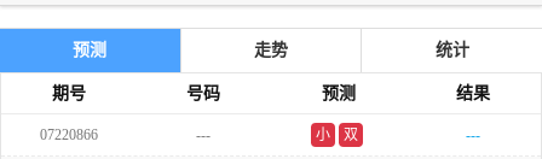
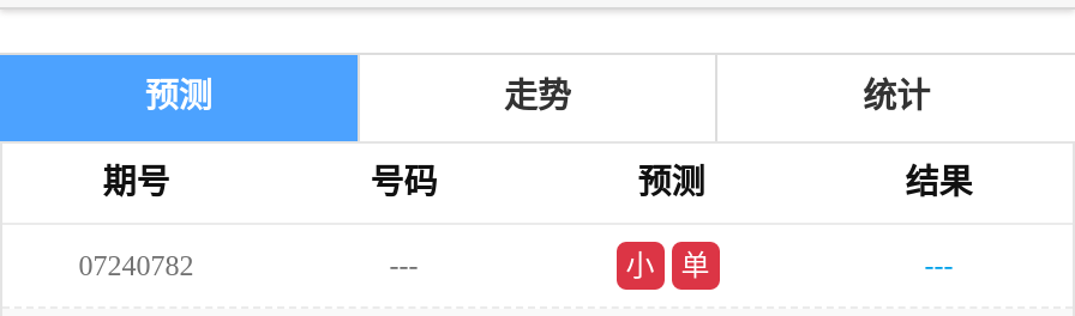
- 07220866
+ 07240782

- 双
+ 单
